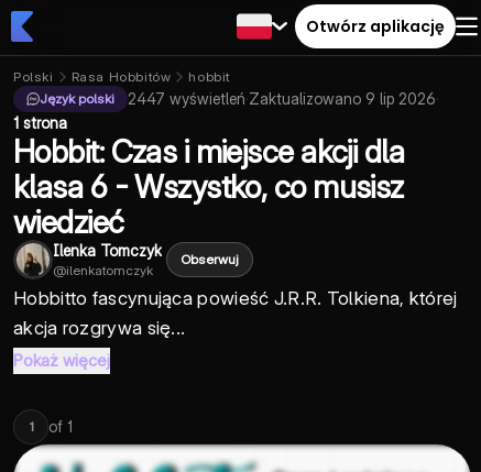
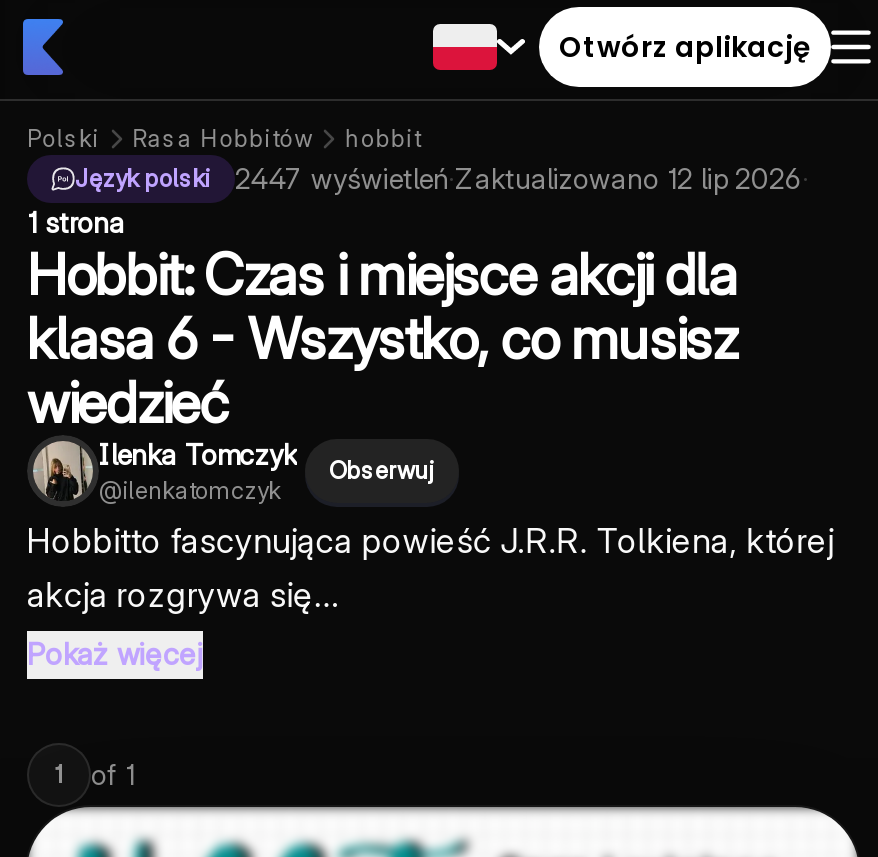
- 2447 wyświetleń·Zaktualizowano 9 lip 2026 ·
+ 2447 wyświetleń·Zaktualizowano 12 lip 2026 ·
